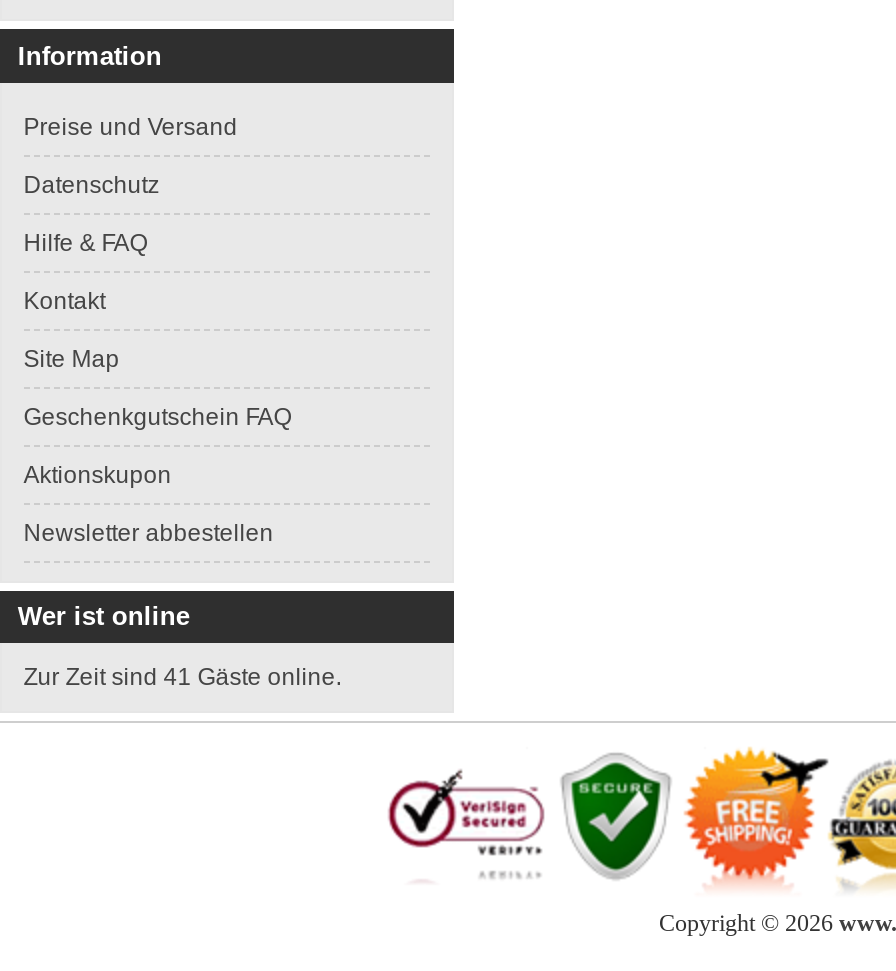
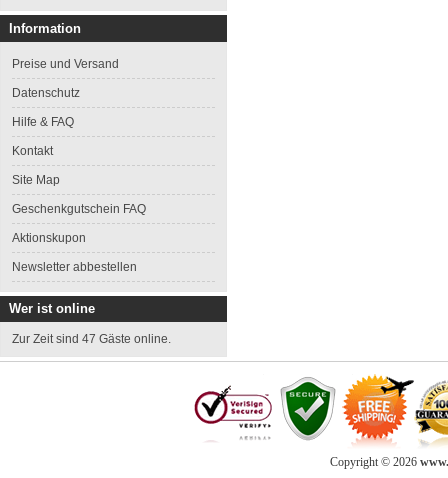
- Zur Zeit sind 41 Gäste online.
+ Zur Zeit sind 47 Gäste online.
